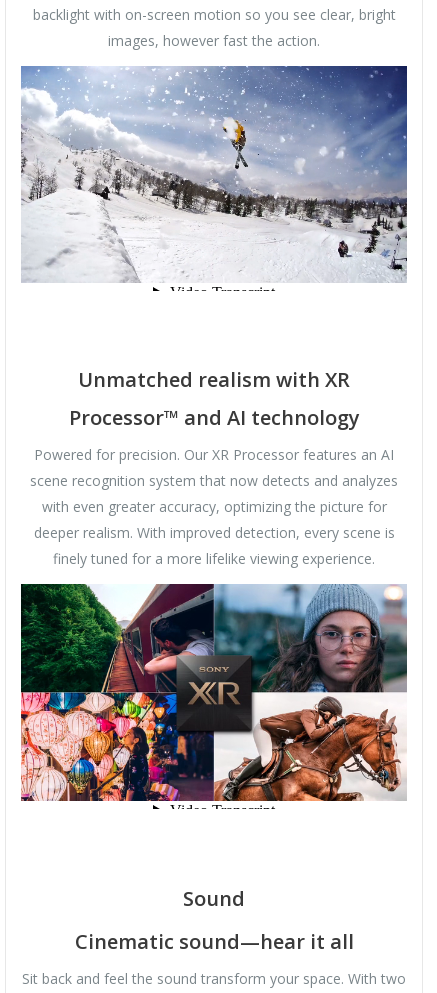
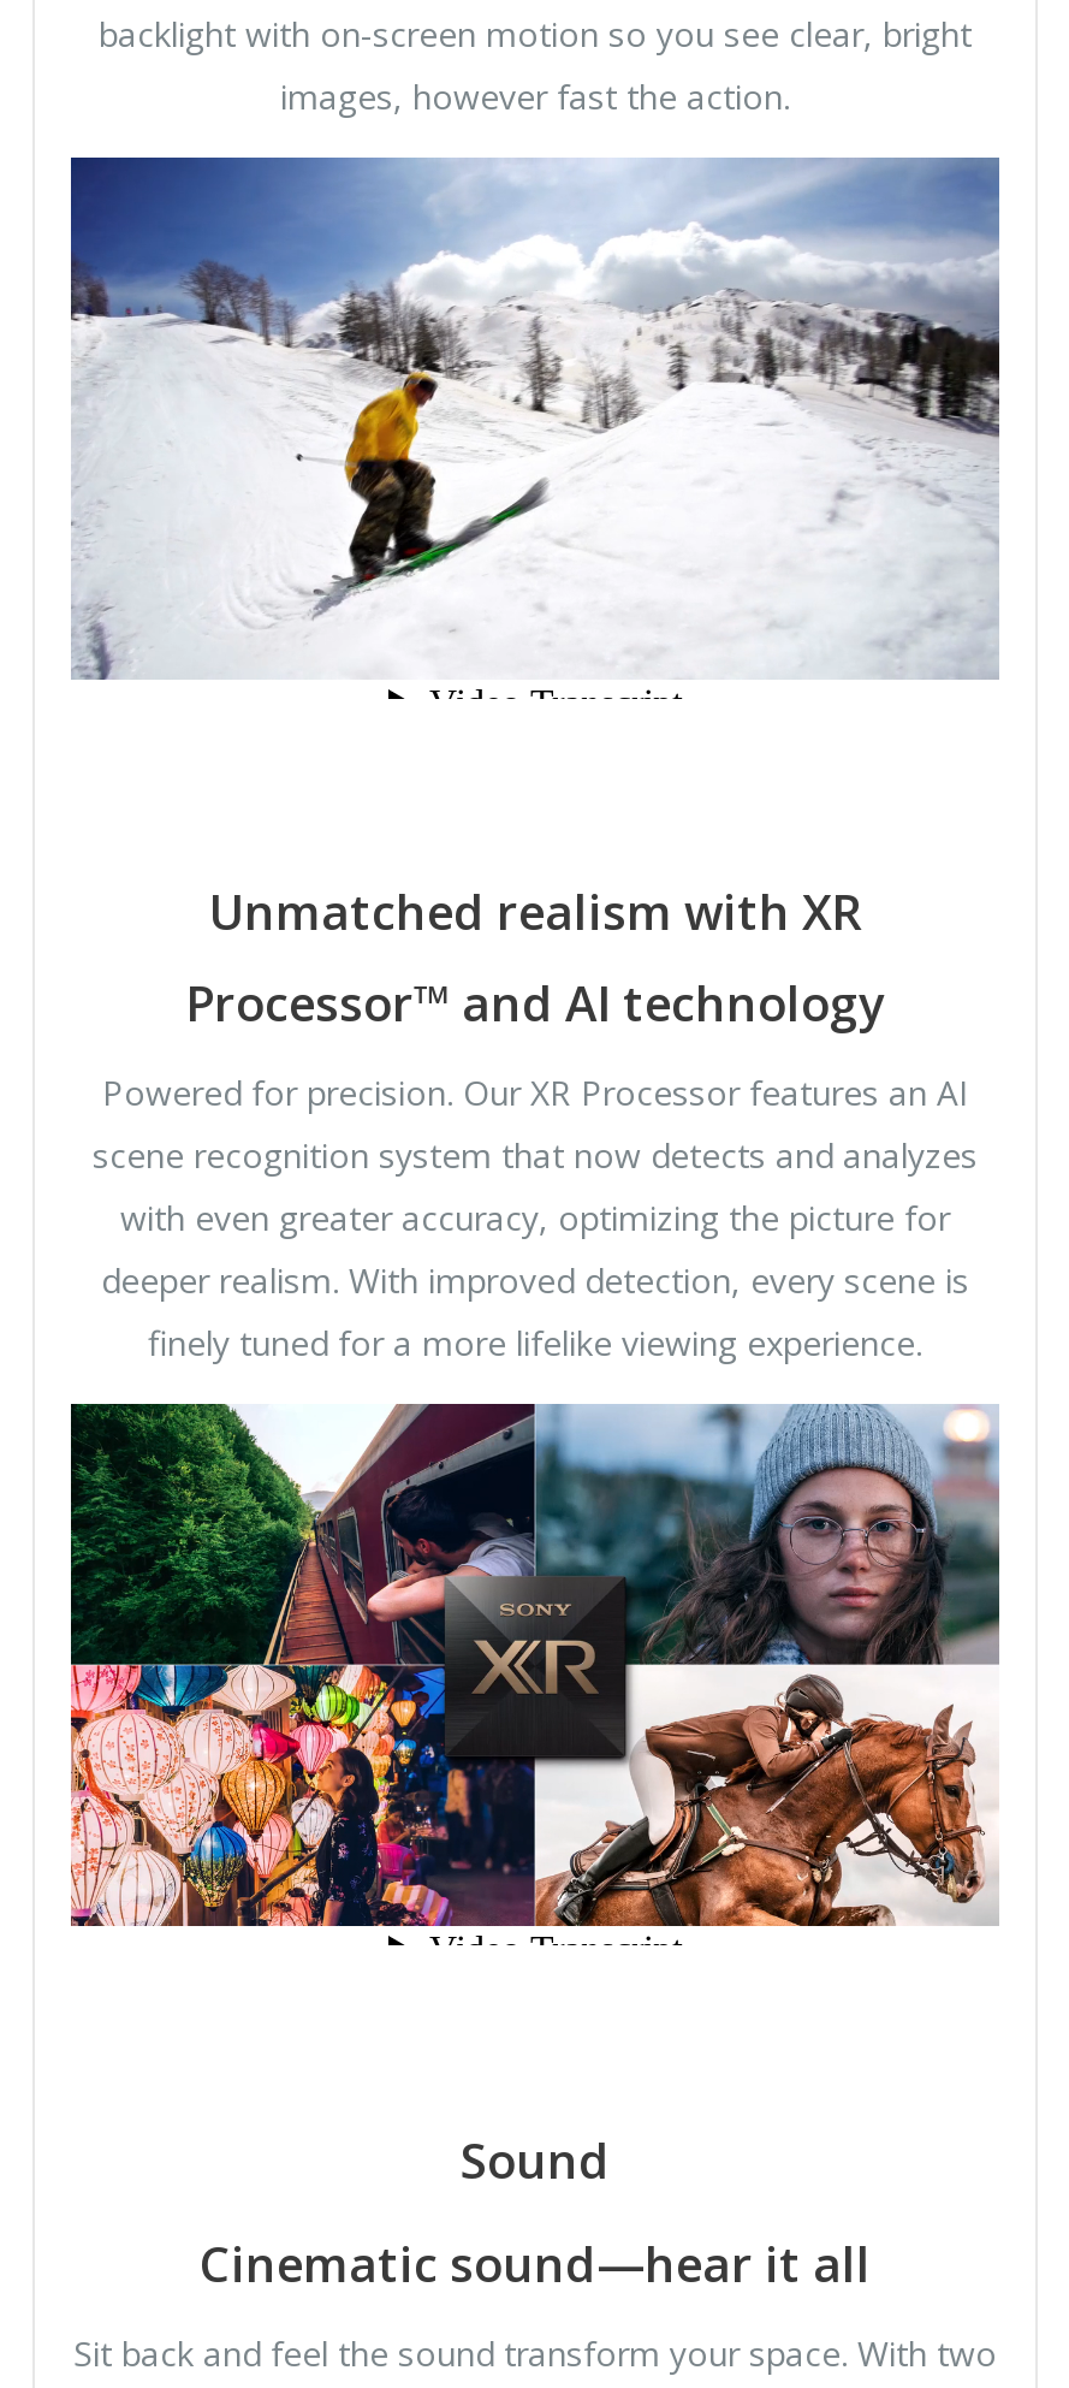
- [image]
+ [image]
